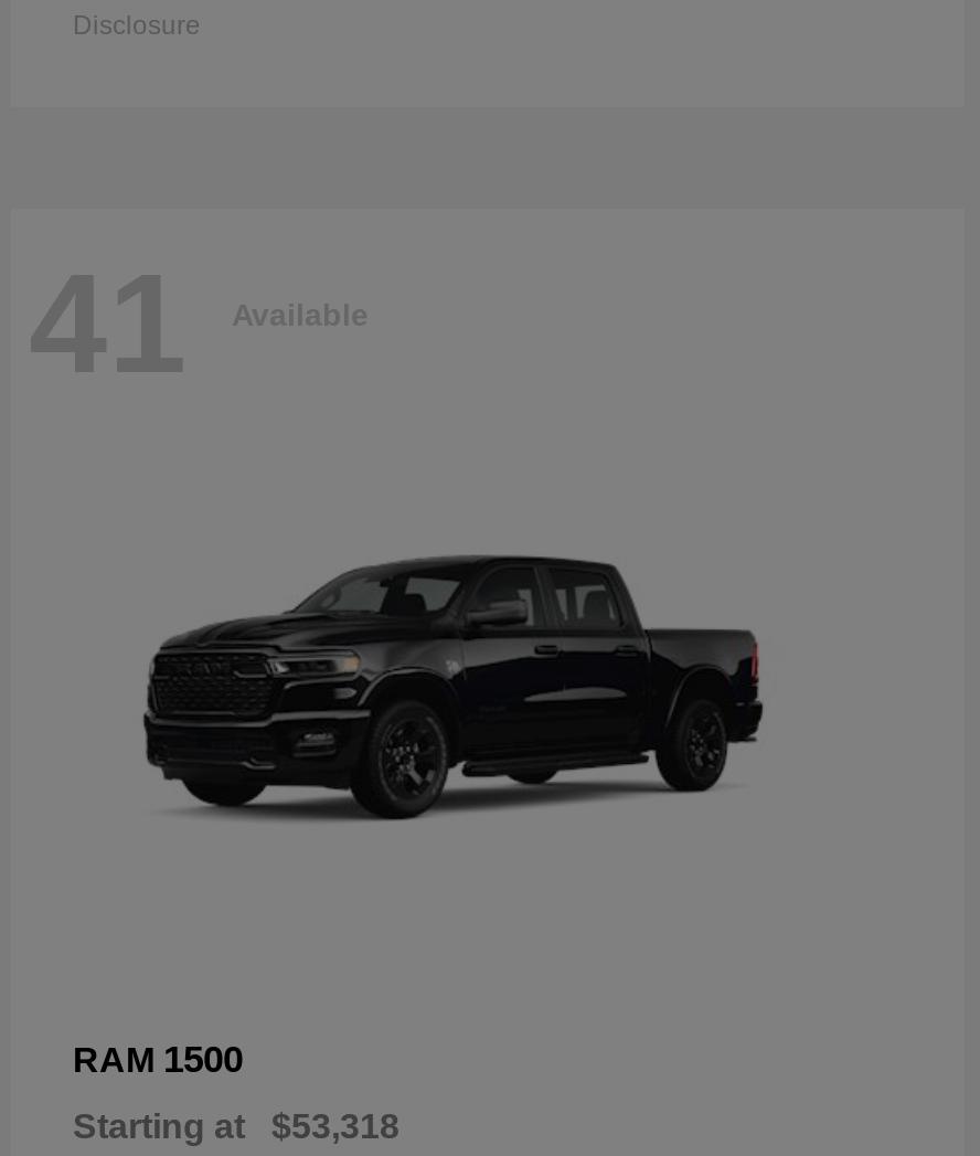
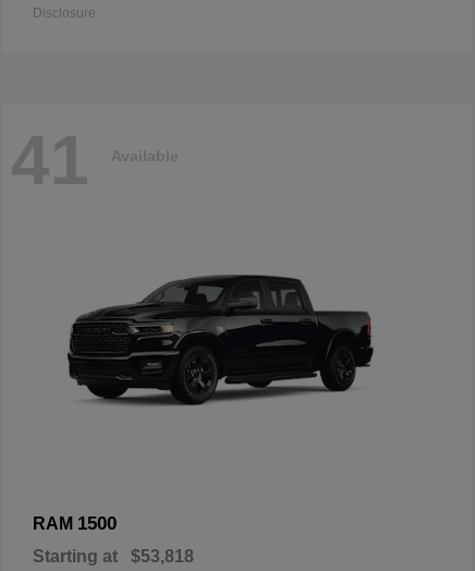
- Starting at $53,318
+ Starting at $53,818
